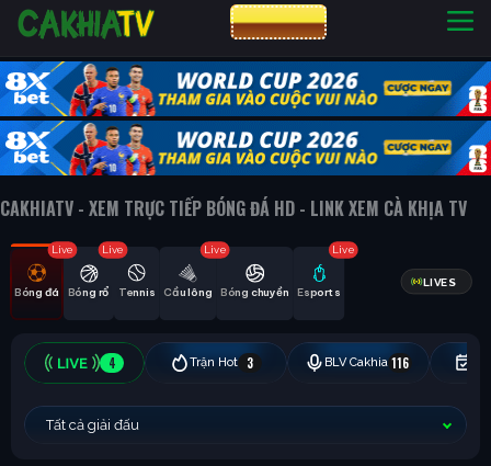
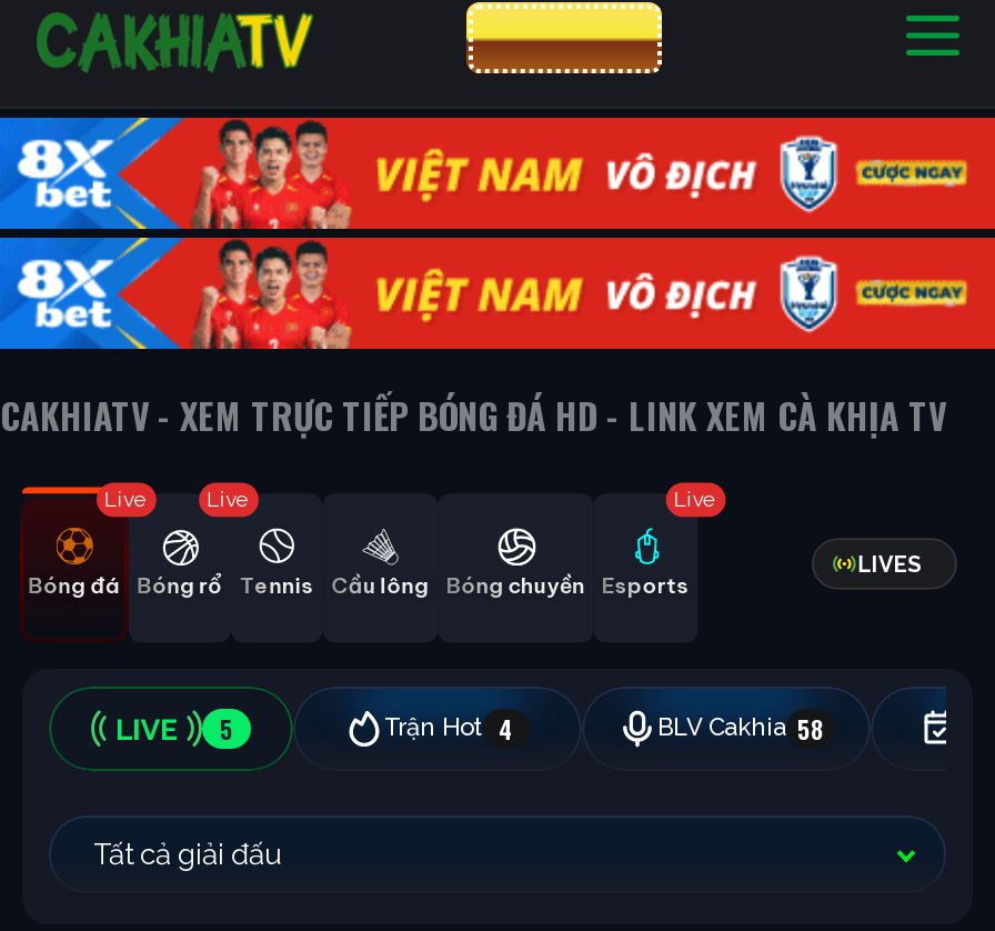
- [image]
+ [image]

- Live

- 4
- Trận Hot
- 3
- BLV Cakhia 116
+ 5
+ Trận Hot 4
+ BLV Cakhia 58
